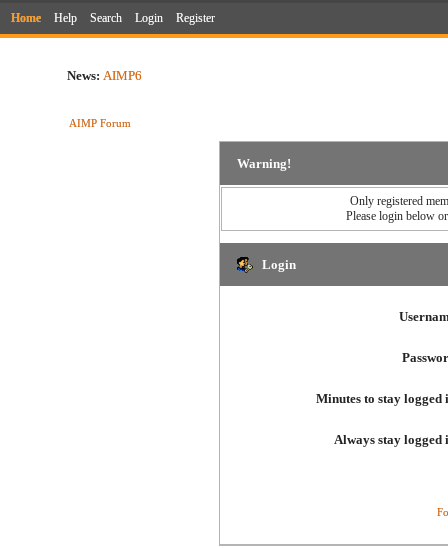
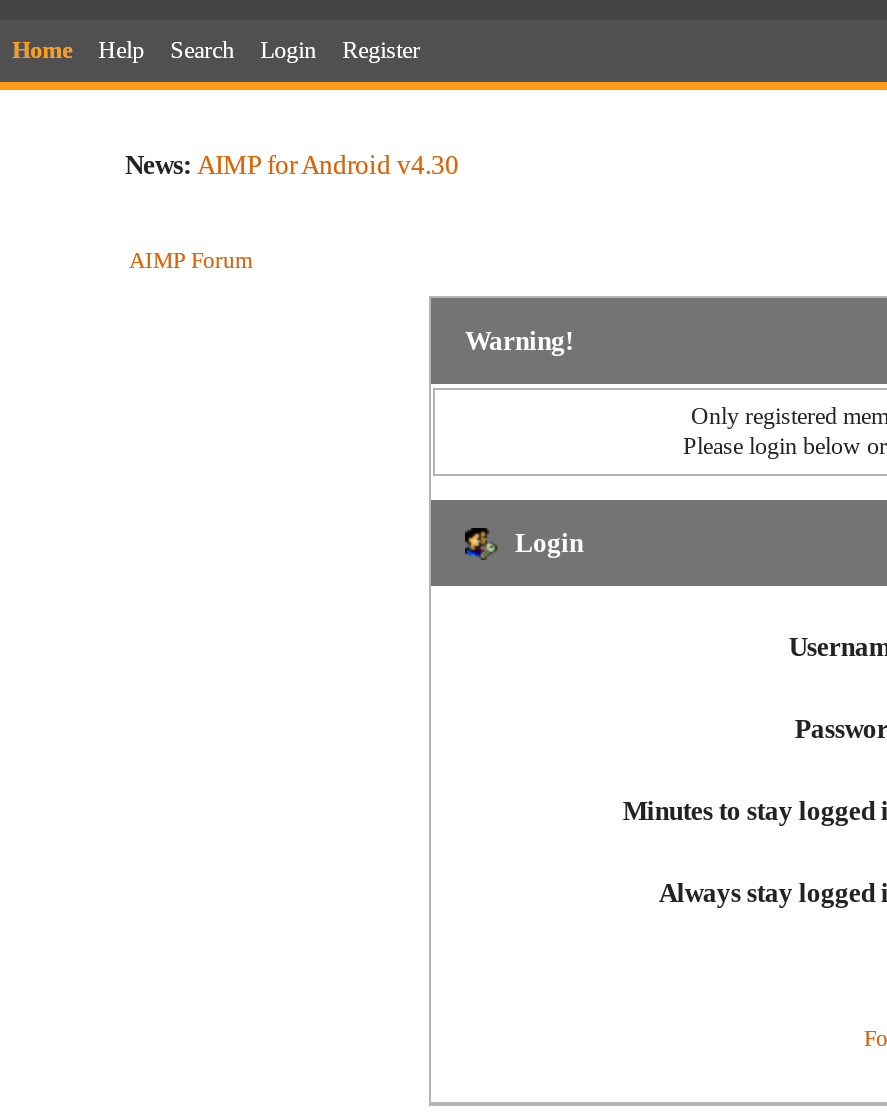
- News: AIMP6
+ News: AIMP for Android v4.30
